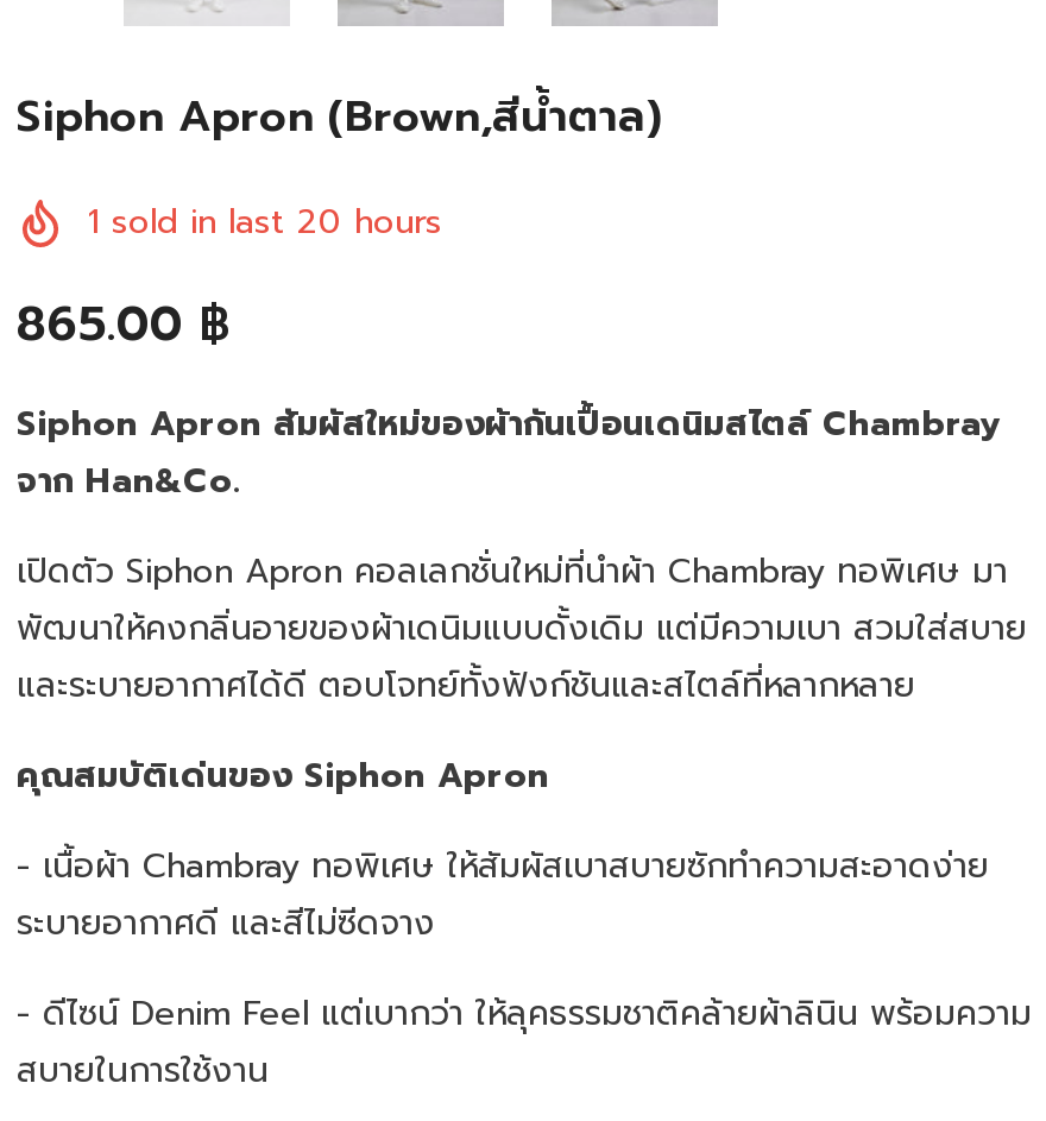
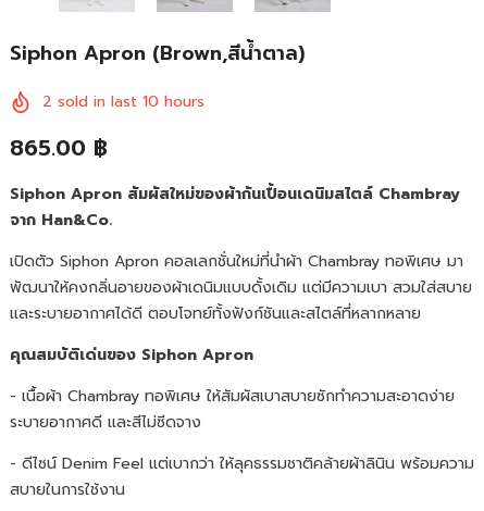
- 1 sold in last 20 hours
+ 2 sold in last 10 hours
